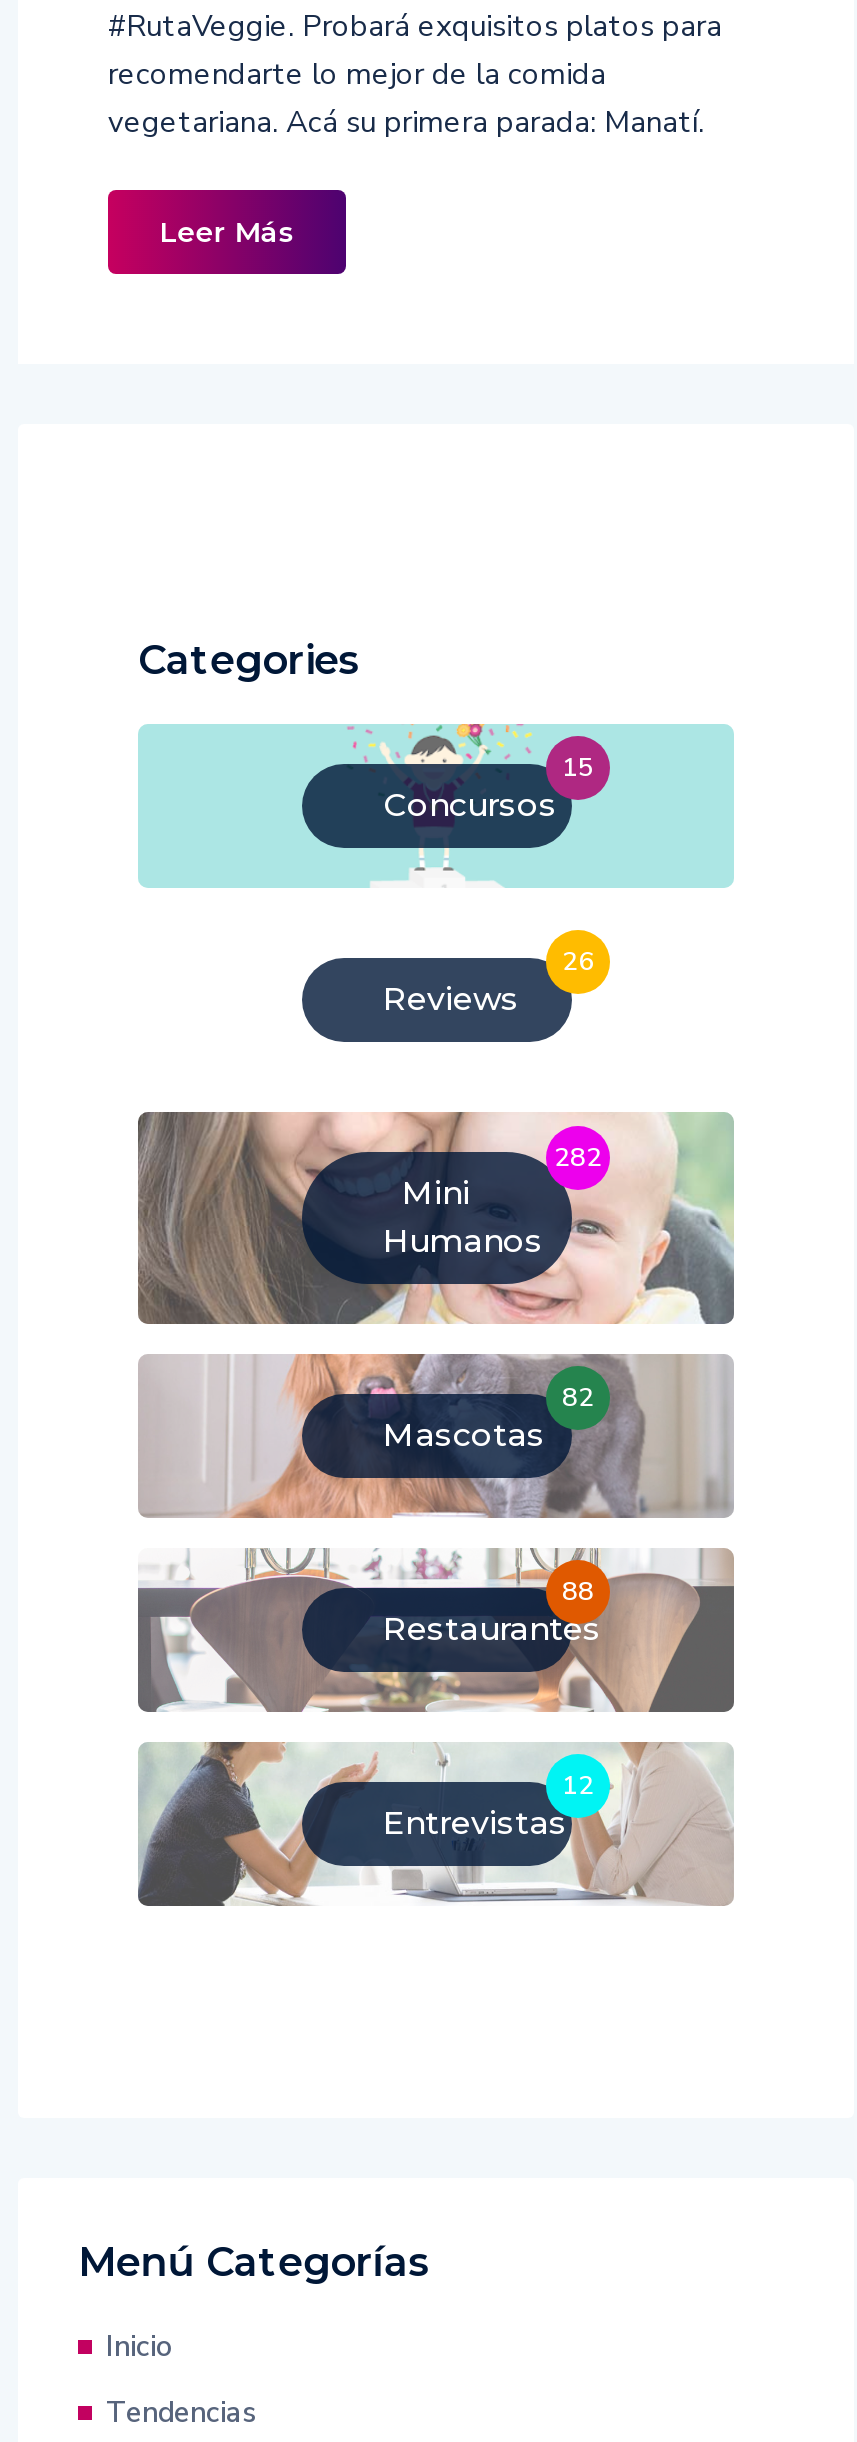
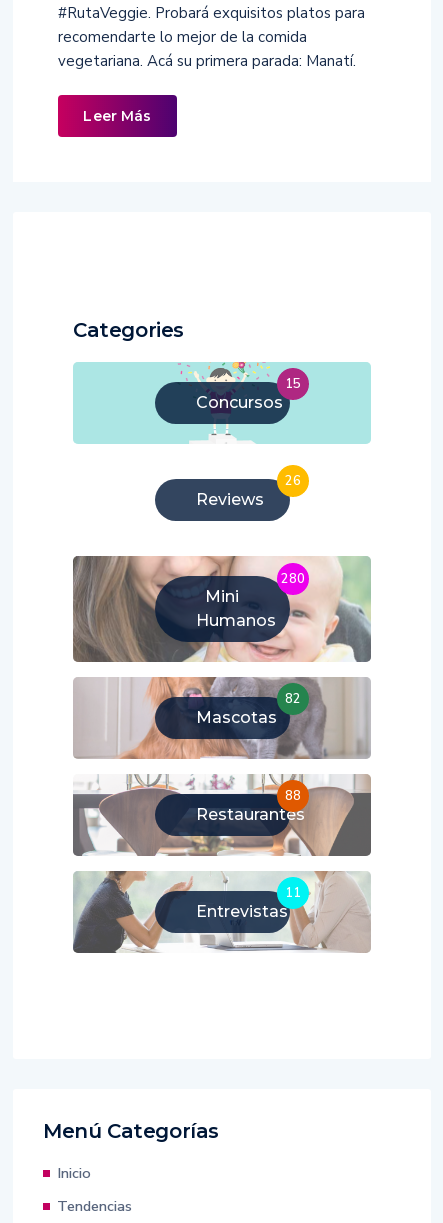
- 282
+ 280

- 12
+ 11
